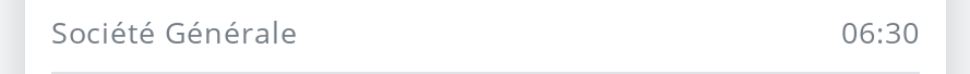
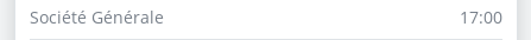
- 06:30
+ 17:00
